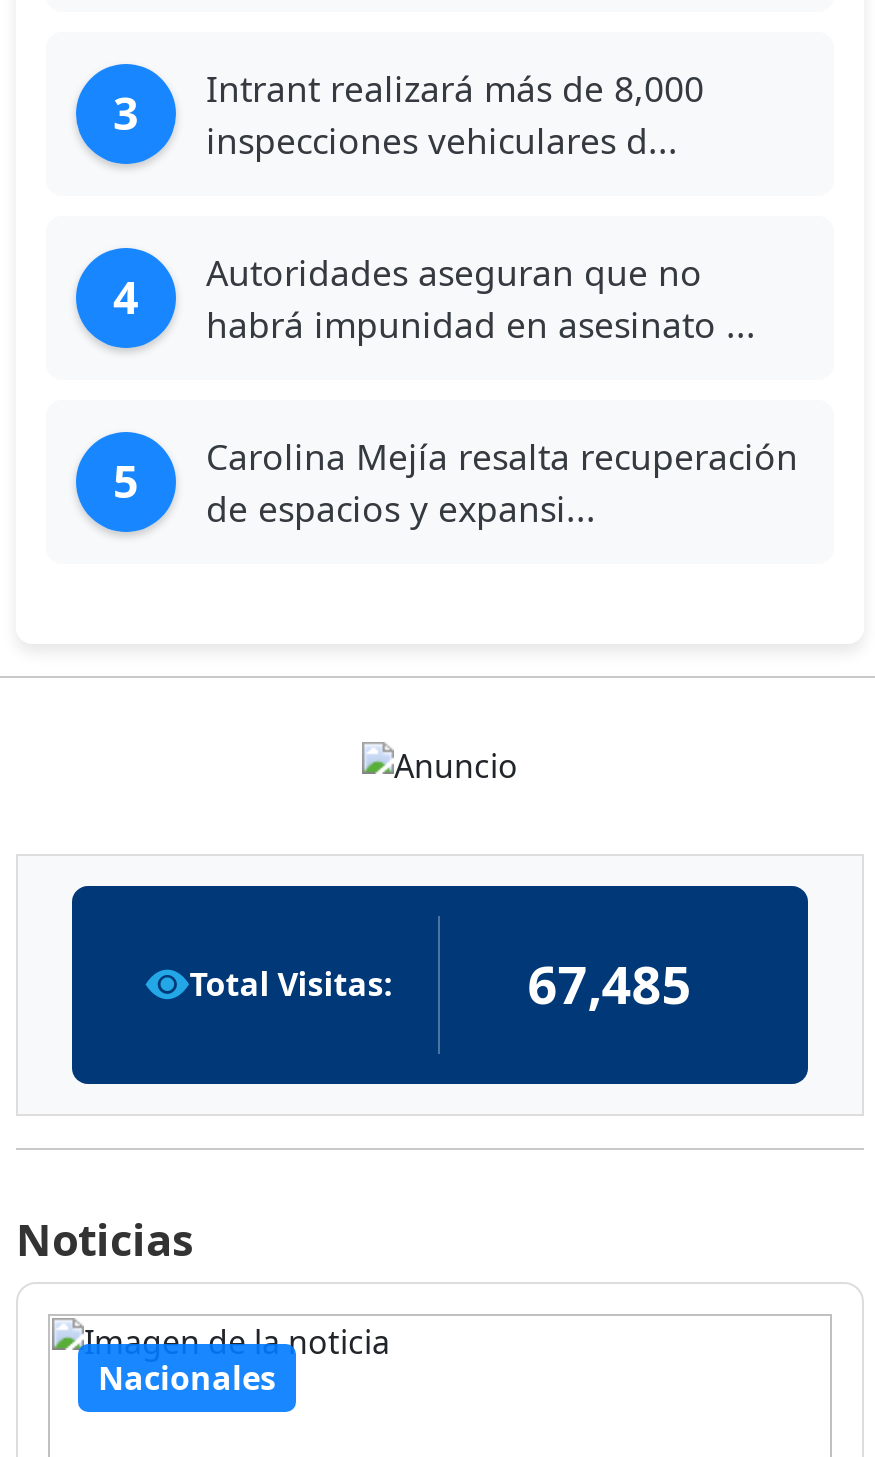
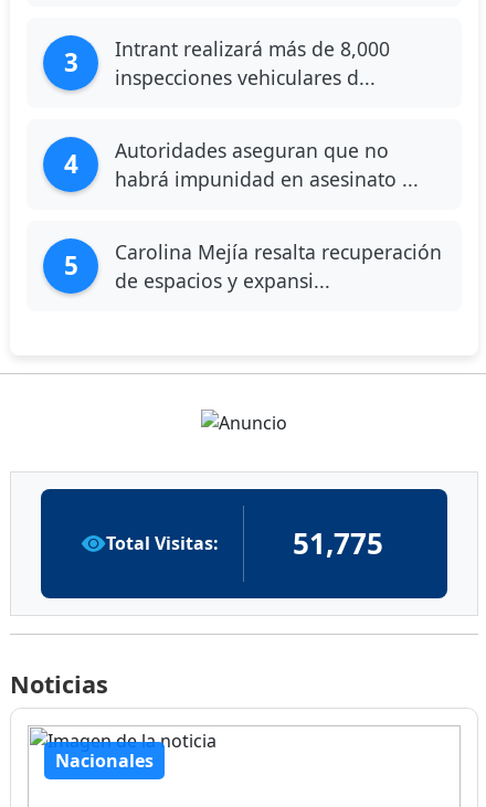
- 67,485
+ 51,775
